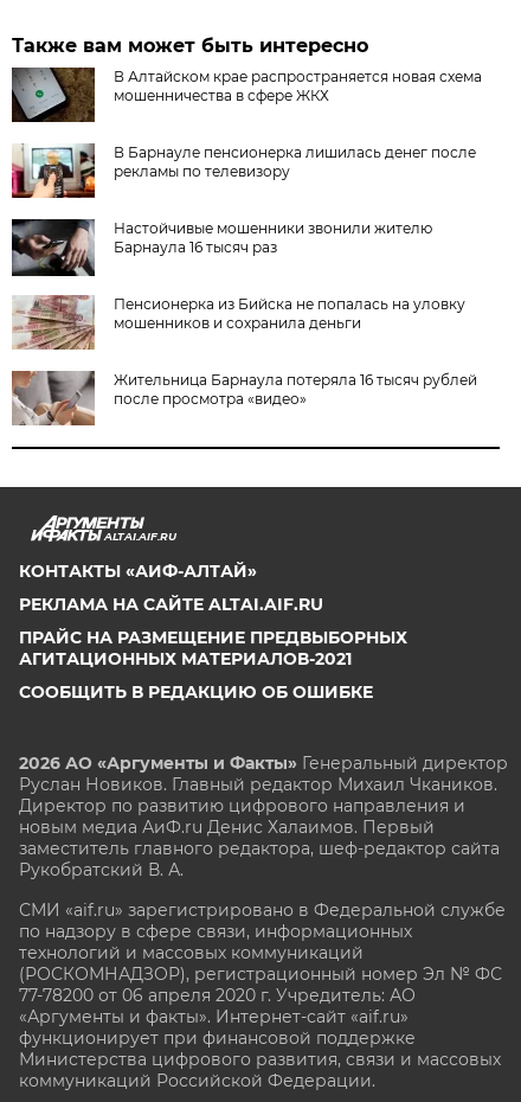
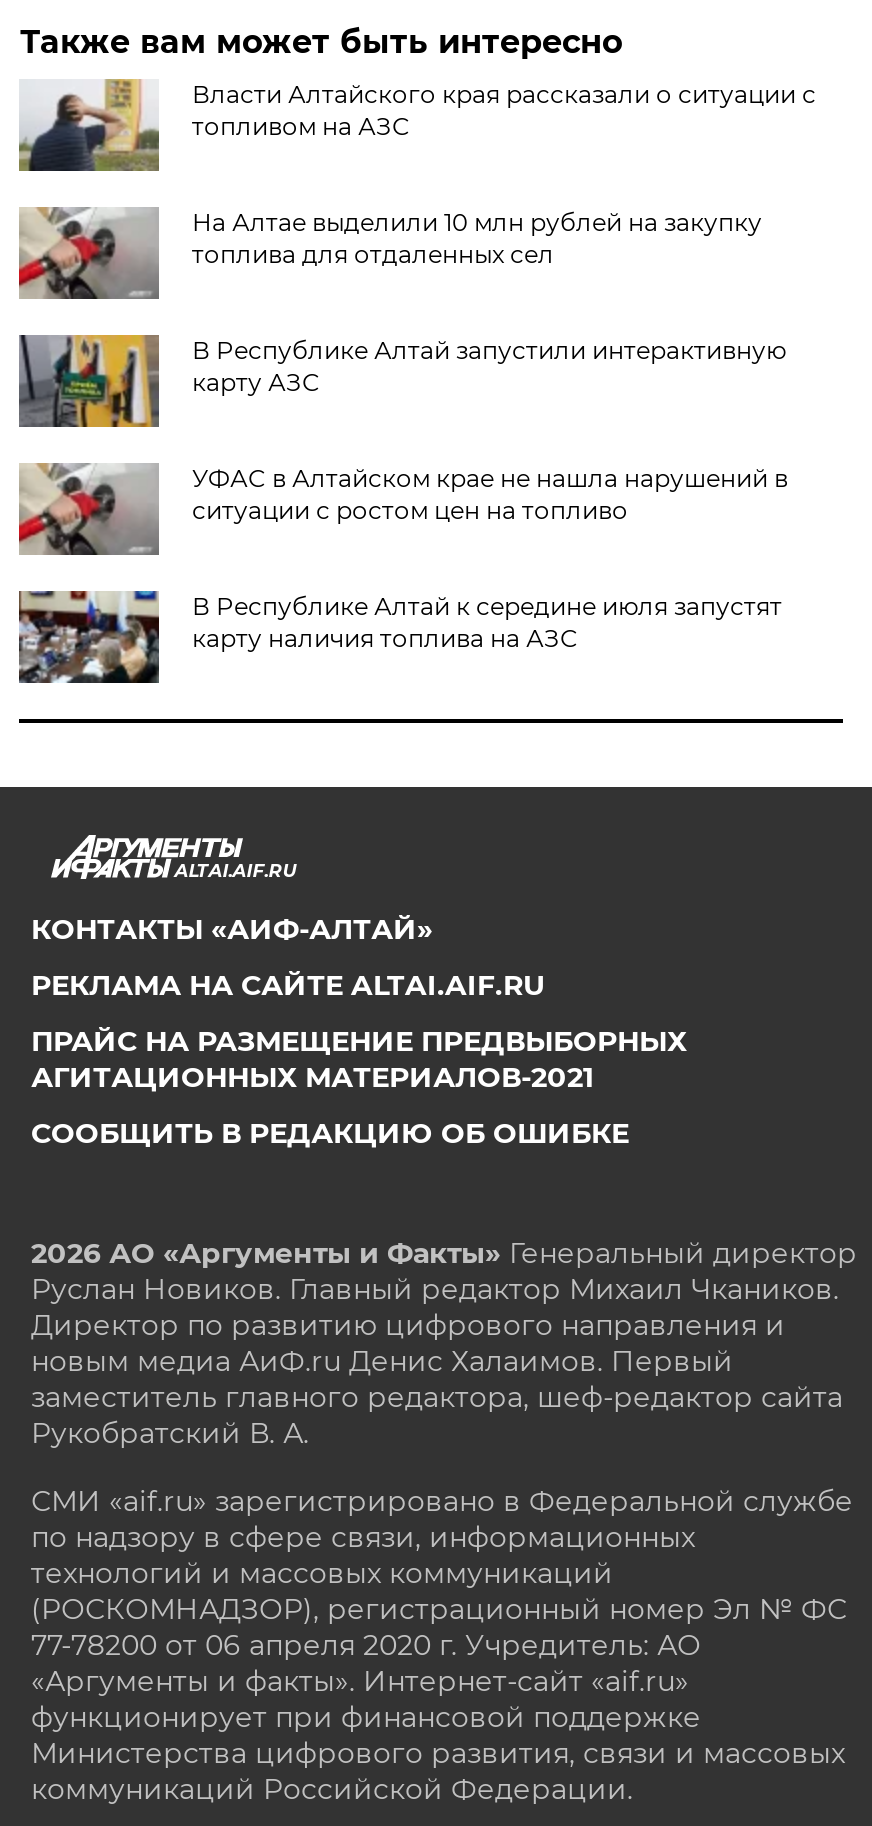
- [image]
- В Алтайском крае распространяется новая схема
- мошенничества в сфере ЖКХ
+ [image]
+ Власти Алтайского края рассказали о ситуации с
+ топливом на АЗС

- [image]
- В Барнауле пенсионерка лишилась денег после
- рекламы по телевизору
+ [image]
+ На Алтае выделили 10 млн рублей на закупку
+ топлива для отдаленных сел

- [image]
- Настойчивые мошенники звонили жителю
- Барнаула 16 тысяч раз
+ [image]
+ В Республике Алтай запустили интерактивную
+ карту АЗС

- [image]
- Пенсионерка из Бийска не попалась на уловку
- мошенников и сохранила деньги
+ [image]
+ УФАС в Алтайском крае не нашла нарушений в
+ ситуации с ростом цен на топливо

- [image]
- Жительница Барнаула потеряла 16 тысяч рублей
- после просмотра «видео»
+ [image]
+ В Республике Алтай к середине июля запустят
+ карту наличия топлива на АЗС
